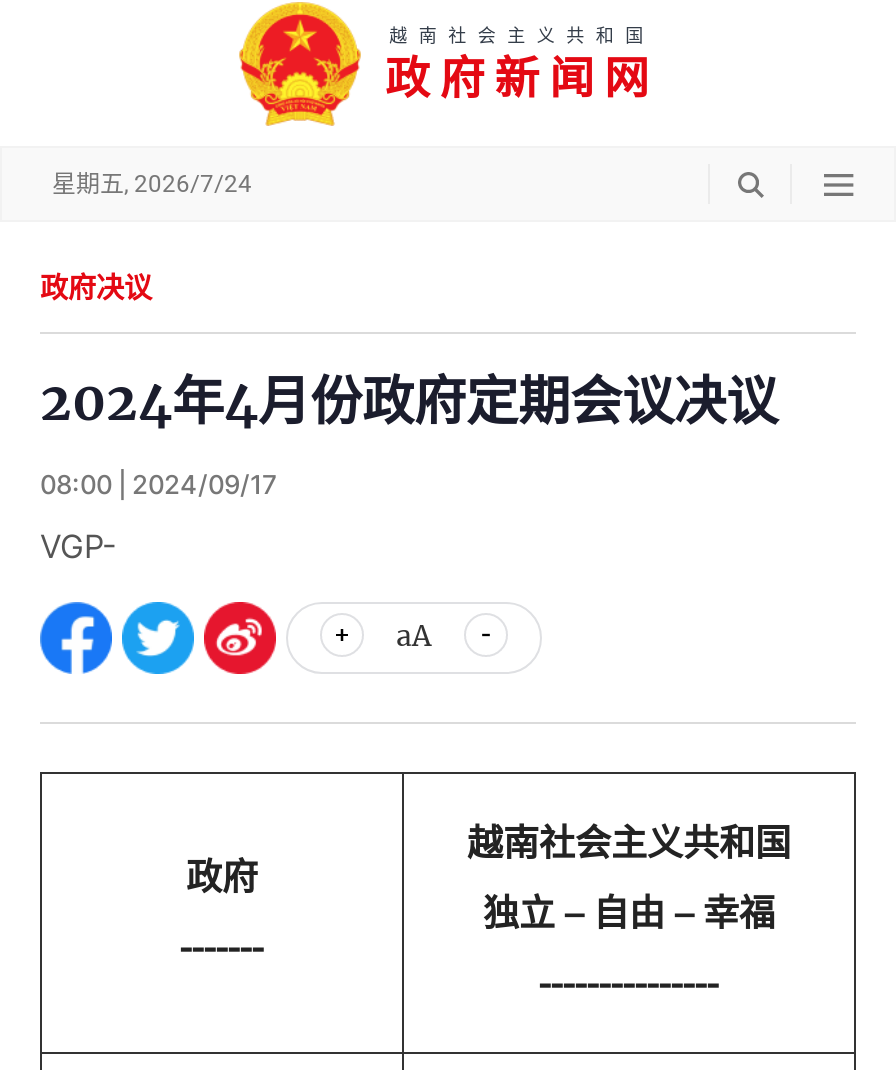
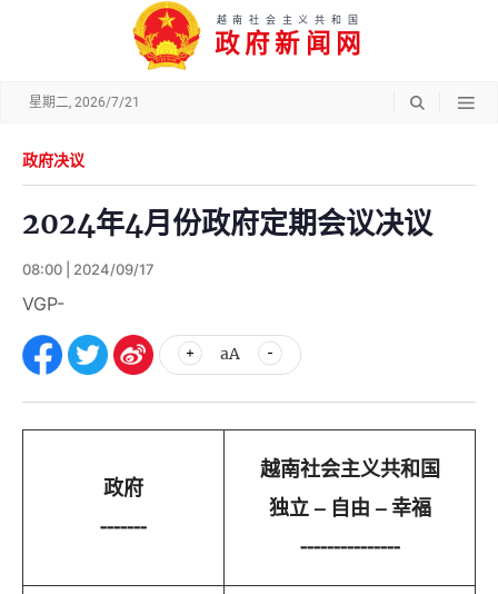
- 星期五, 2026/7/24
+ 星期二, 2026/7/21
